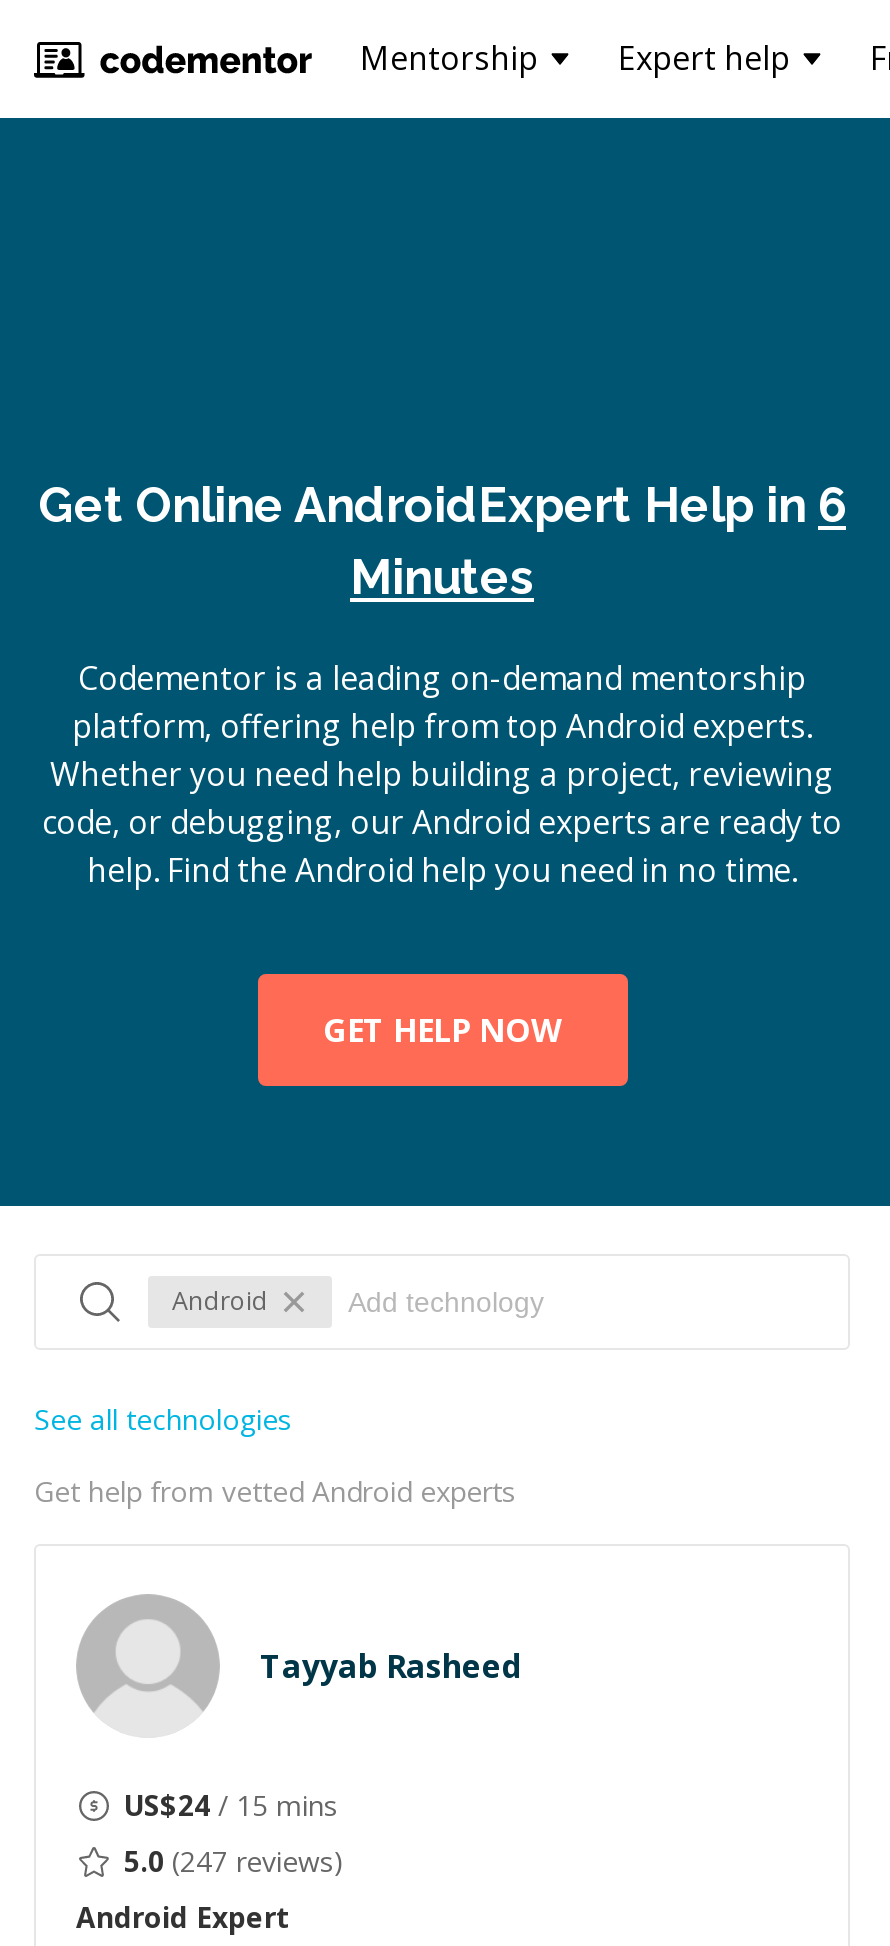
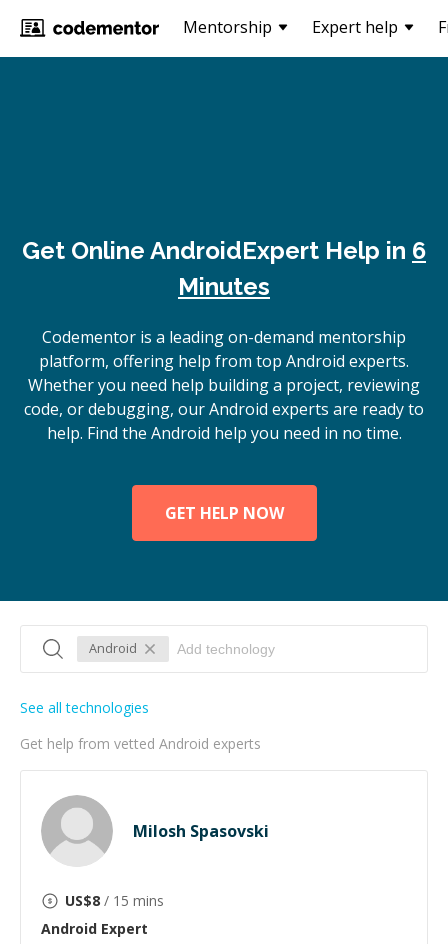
- Tayyab Rasheed
- US$24 / 15 mins
- 5.0 (247 reviews)
+ Milosh Spasovski
+ US$8 / 15 mins
